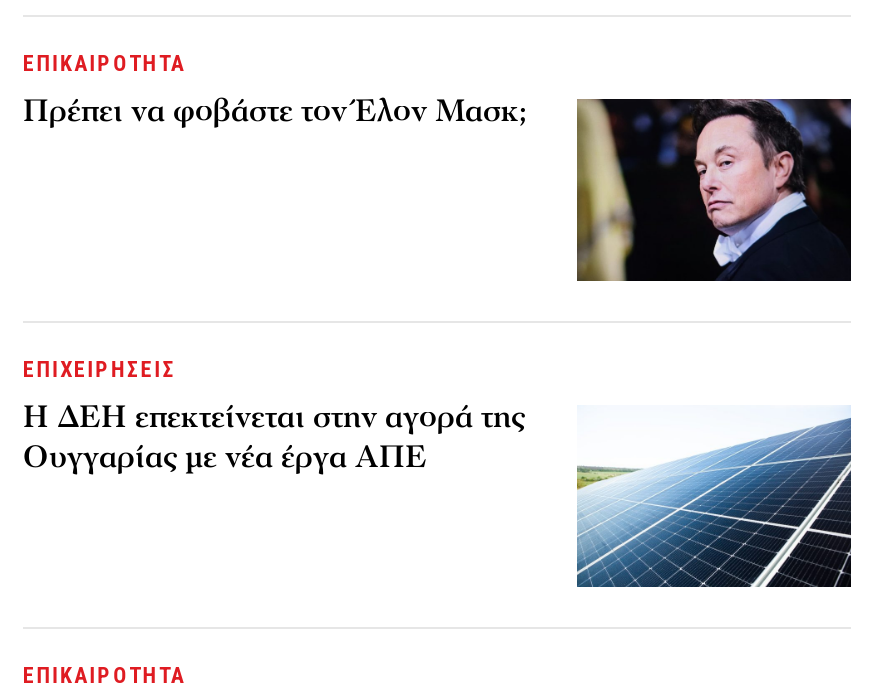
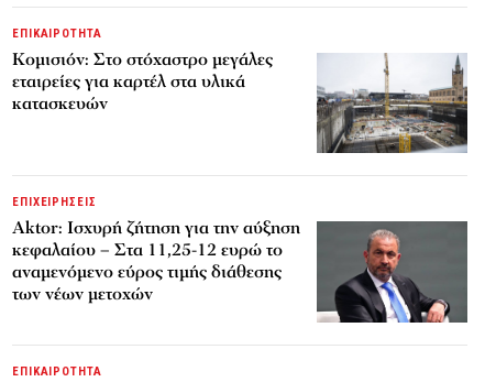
- [image]
- Πρέπει να φοβάστε τον Έλον Μασκ;
+ [image]
+ Κομισιόν: Στο στόχαστρο μεγάλες
+ εταιρείες για καρτέλ στα υλικά
+ κατασκευών

- [image]
- Η ΔΕΗ επεκτείνεται στην αγορά της
- Ουγγαρίας με νέα έργα ΑΠΕ
+ [image]
+ Aktor: Ισχυρή ζήτηση για την αύξηση
+ κεφαλαίου – Στα 11,25-12 ευρώ το
+ αναμενόμενο εύρος τιμής διάθεσης
+ των νέων μετοχών
